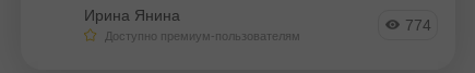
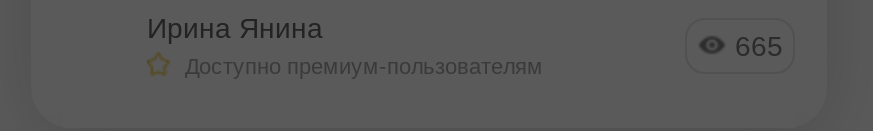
- 774
+ 665
